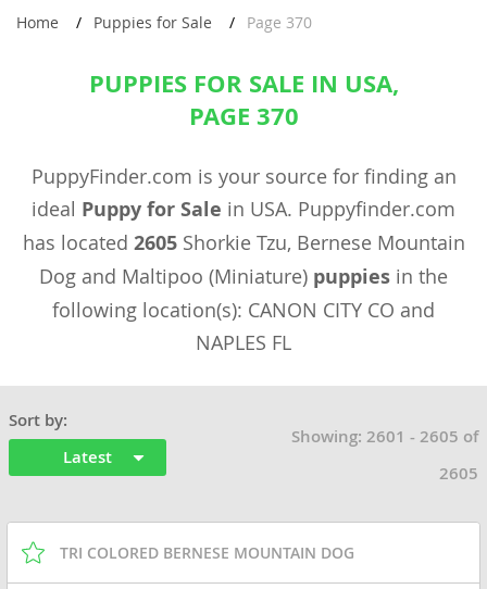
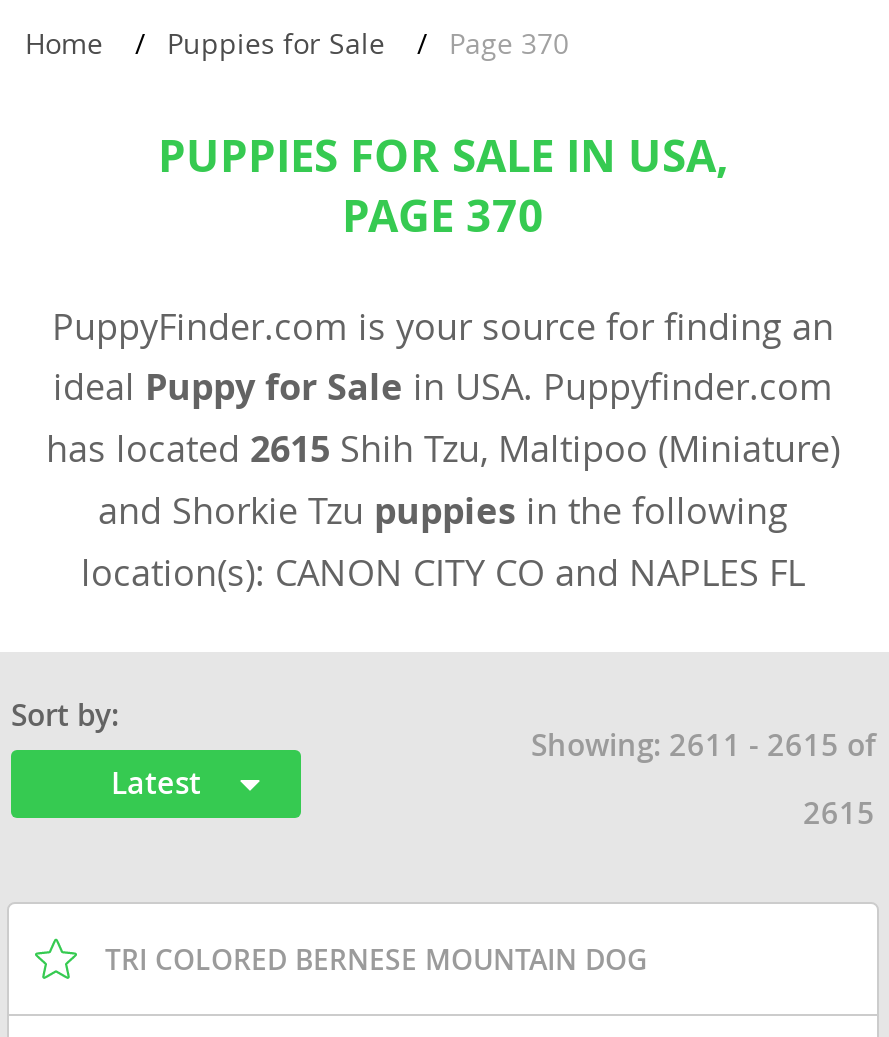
- has located 2605 Shorkie Tzu, Bernese Mountain
- Dog and Maltipoo (Miniature) puppies in the
- following location(s): CANON CITY CO and
- NAPLES FL
+ has located 2615 Shih Tzu, Maltipoo (Miniature)
+ and Shorkie Tzu puppies in the following
+ location(s): CANON CITY CO and NAPLES FL

- Showing: 2601 - 2605 of
+ Showing: 2611 - 2615 of

- 2605
+ 2615
